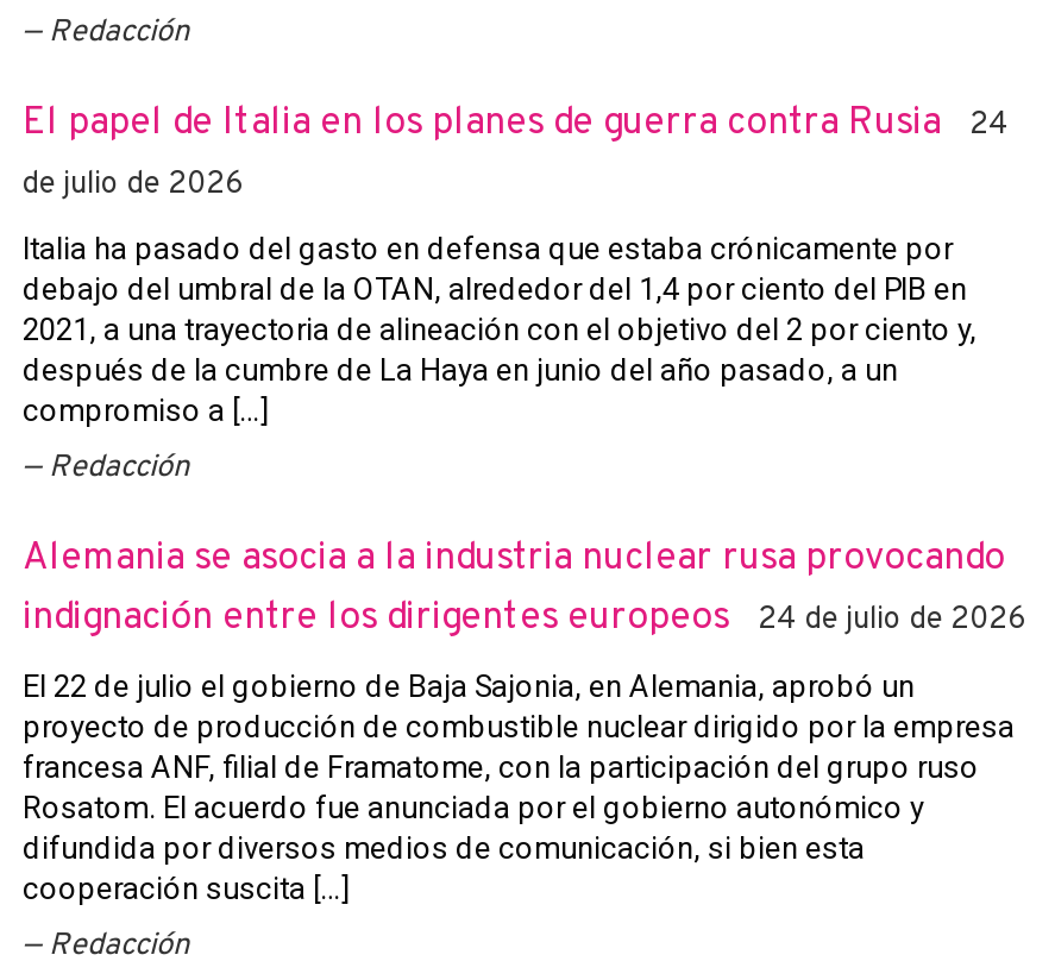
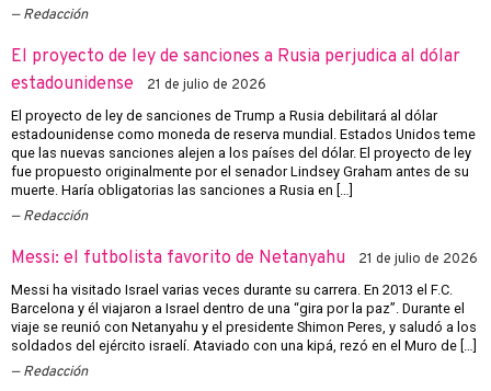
- El papel de Italia en los planes de guerra contra Rusia
- 24
- de julio de 2026
- Italia ha pasado del gasto en defensa que estaba crónicamente por
- debajo del umbral de la OTAN, alrededor del 1,4 por ciento del PIB en
- 2021, a una trayectoria de alineación con el objetivo del 2 por ciento y,
- después de la cumbre de La Haya en junio del año pasado, a un
- compromiso a […]
+ El proyecto de ley de sanciones a Rusia perjudica al dólar
+ estadounidense
+ 21 de julio de 2026
+ El proyecto de ley de sanciones de Trump a Rusia debilitará al dólar
+ estadounidense como moneda de reserva mundial. Estados Unidos teme
+ que las nuevas sanciones alejen a los países del dólar. El proyecto de ley
+ fue propuesto originalmente por el senador Lindsey Graham antes de su
+ muerte. Haría obligatorias las sanciones a Rusia en […]

- Alemania se asocia a la industria nuclear rusa provocando
- indignación entre los dirigentes europeos
- 24 de julio de 2026
+ Messi: el futbolista favorito de Netanyahu
+ 21 de julio de 2026

- El 22 de julio el gobierno de Baja Sajonia, en Alemania, aprobó un
- proyecto de producción de combustible nuclear dirigido por la empresa
- francesa ANF, filial de Framatome, con la participación del grupo ruso
- Rosatom. El acuerdo fue anunciada por el gobierno autonómico y
- difundida por diversos medios de comunicación, si bien esta
- cooperación suscita […]
+ Messi ha visitado Israel varias veces durante su carrera. En 2013 el F.C.
+ Barcelona y él viajaron a Israel dentro de una “gira por la paz”. Durante el
+ viaje se reunió con Netanyahu y el presidente Shimon Peres, y saludó a los
+ soldados del ejército israelí. Ataviado con una kipá, rezó en el Muro de […]
